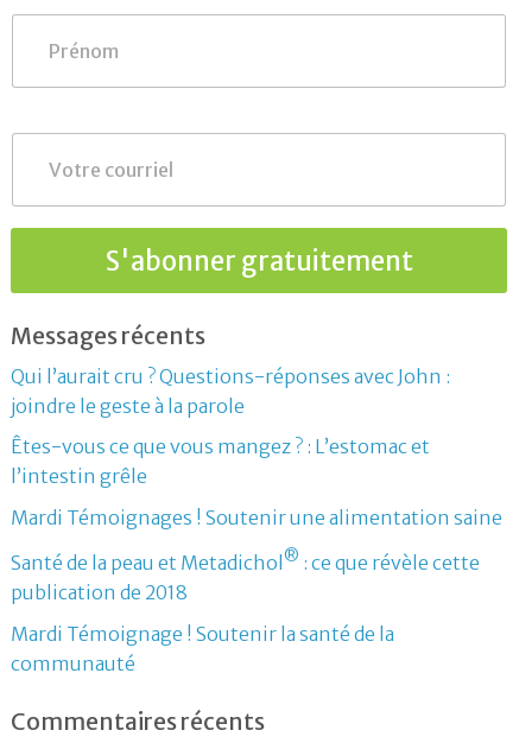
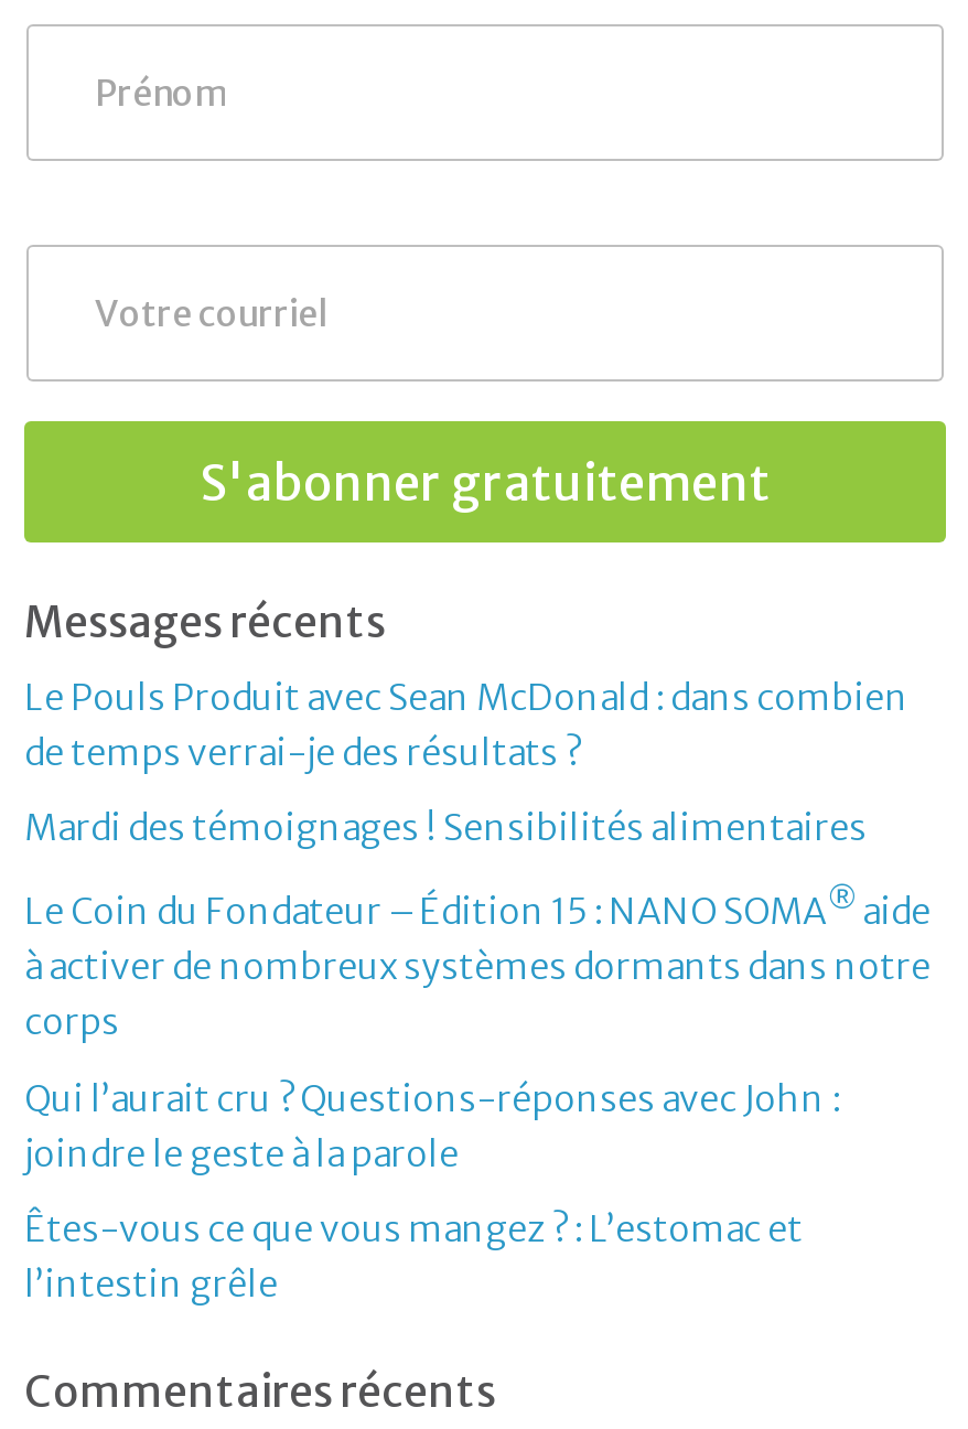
+ Le Pouls Produit avec Sean McDonald : dans combien
+ de temps verrai-je des résultats ?
+ Mardi des témoignages ! Sensibilités alimentaires
+ Le Coin du Fondateur – Édition 15 : NANO SOMA® aide
+ à activer de nombreux systèmes dormants dans notre
+ corps

moved down: Qui l’aurait cru ? Questions-réponses avec John : | joindre le geste à la parole | Êtes-vous ce que vous mangez ? : L’estomac et | l’intestin grêle

- Mardi Témoignages ! Soutenir une alimentation saine
- Santé de la peau et Metadichol®: ce que révèle cette
- publication de 2018
- Mardi Témoignage ! Soutenir la santé de la
- communauté
